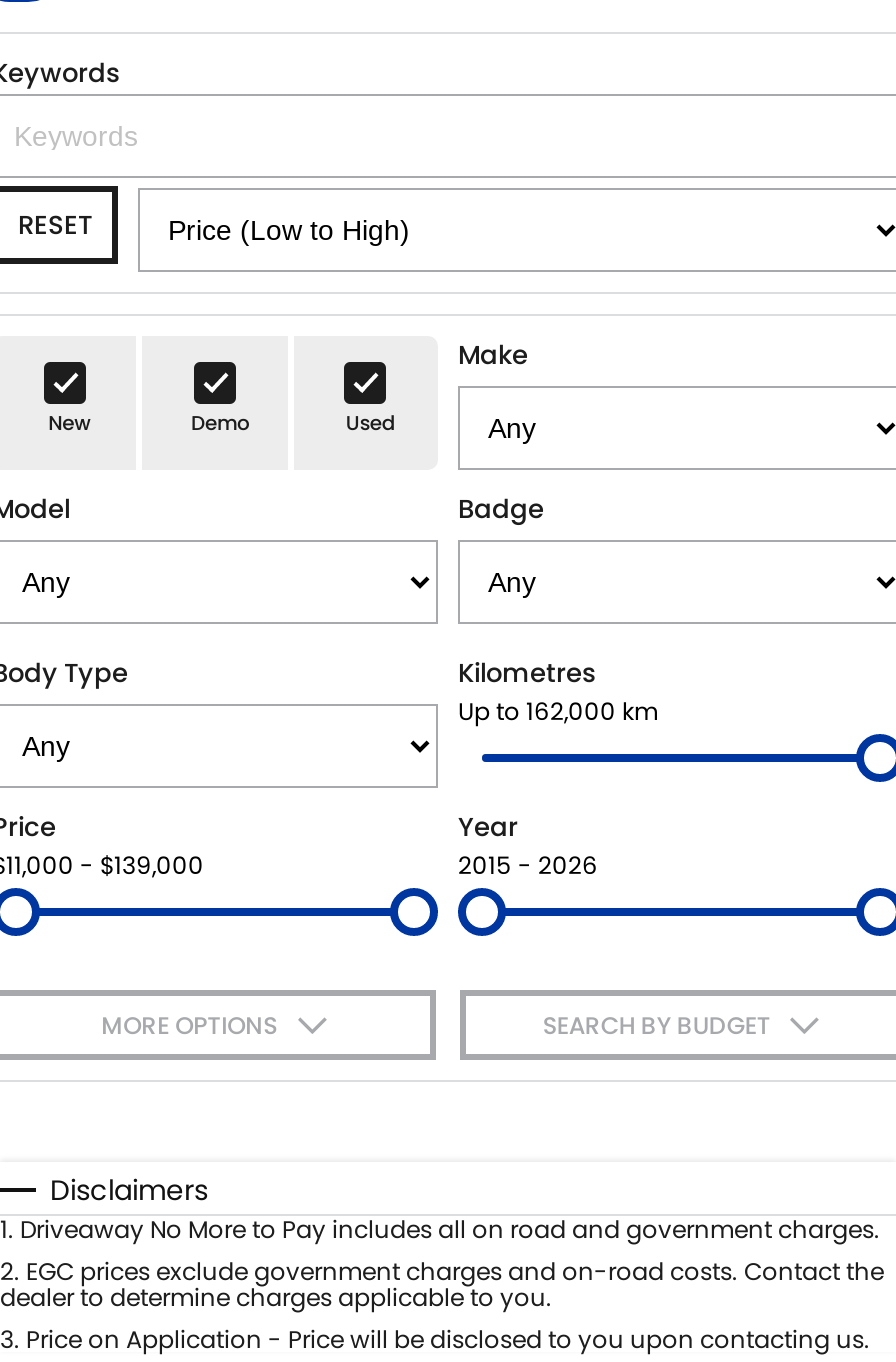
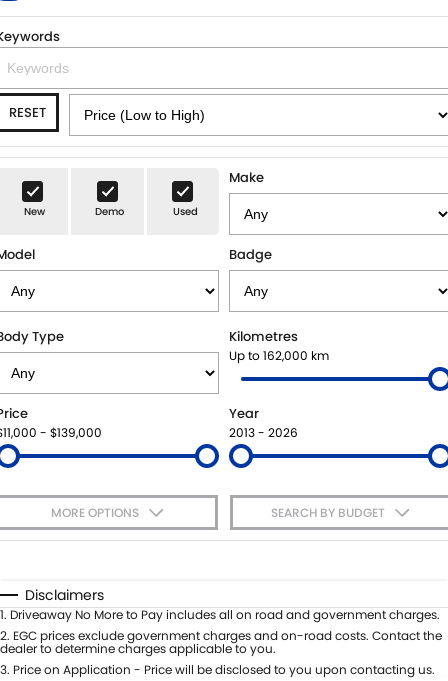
- 2015 - 2026
+ 2013 - 2026
